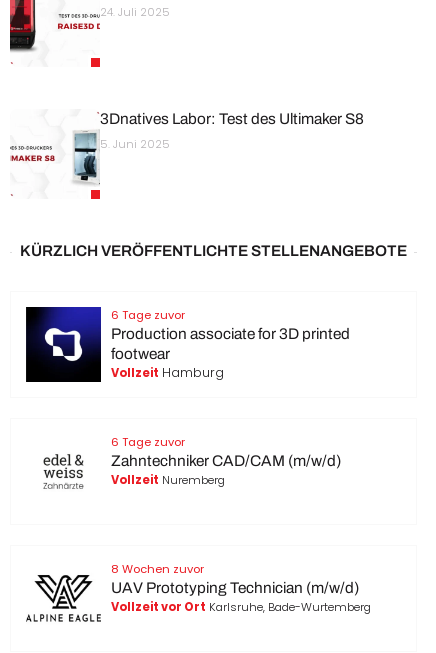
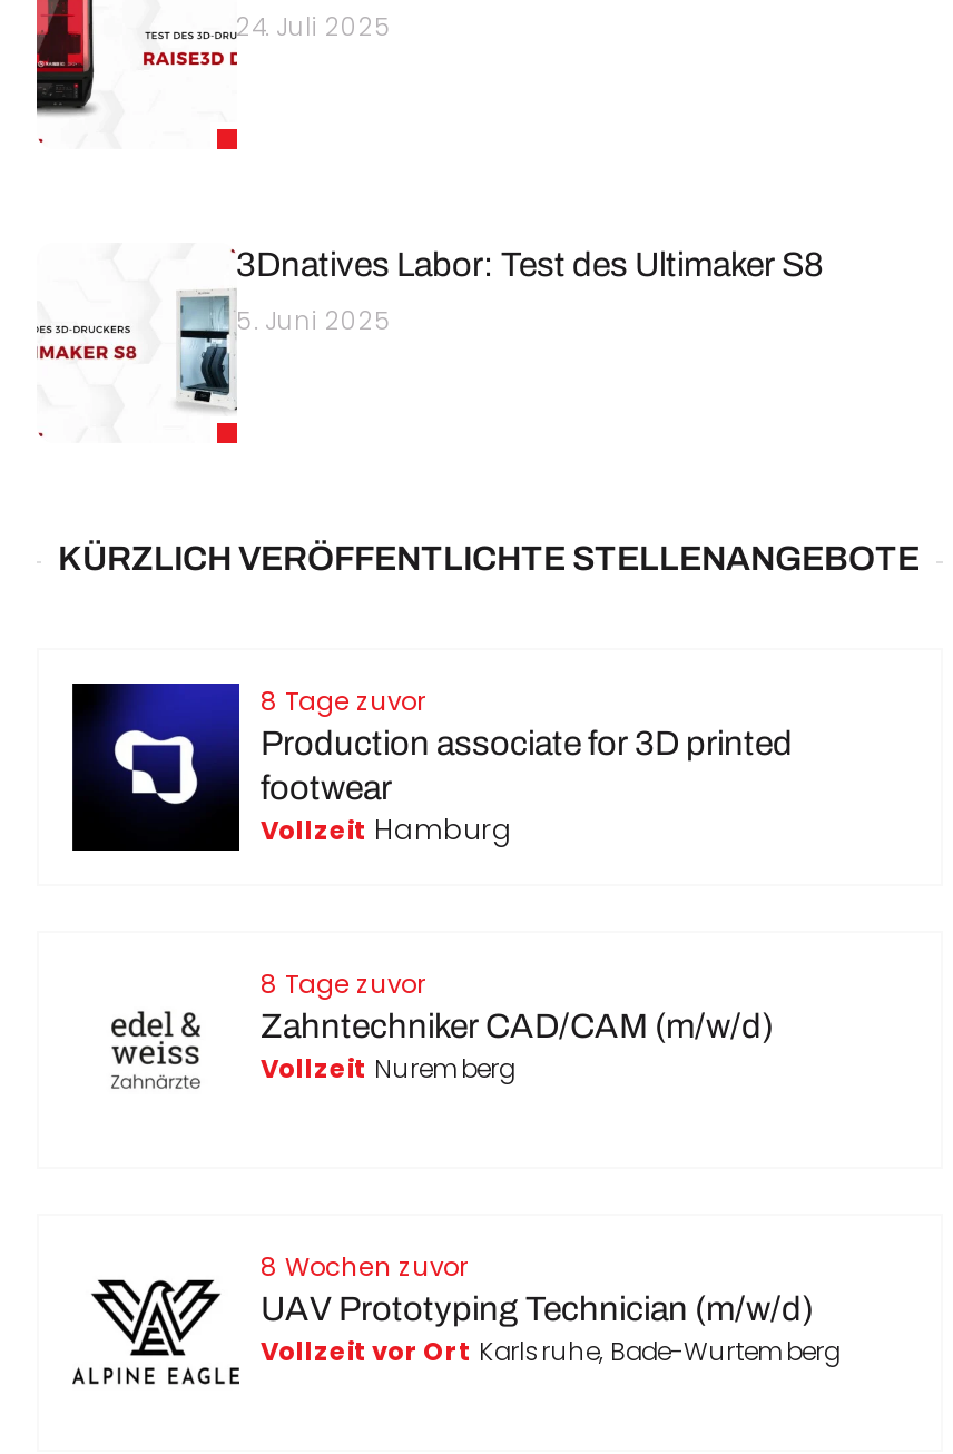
- 6 Tage zuvor
+ 8 Tage zuvor

- 6 Tage zuvor
+ 8 Tage zuvor
